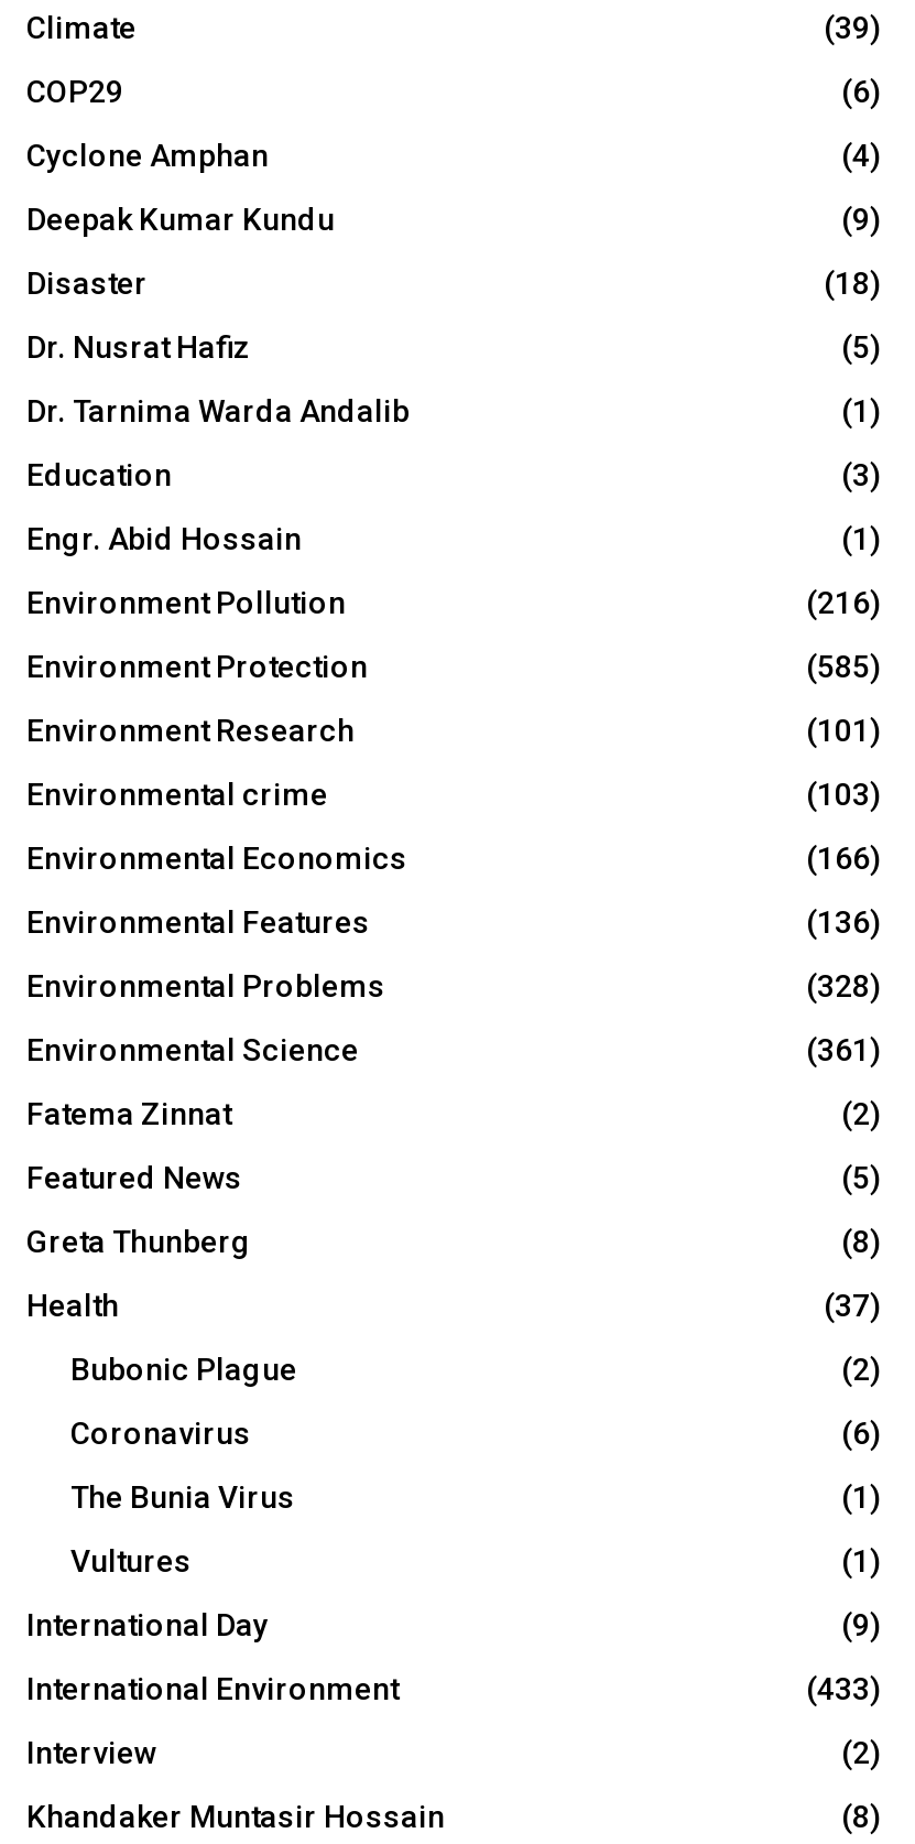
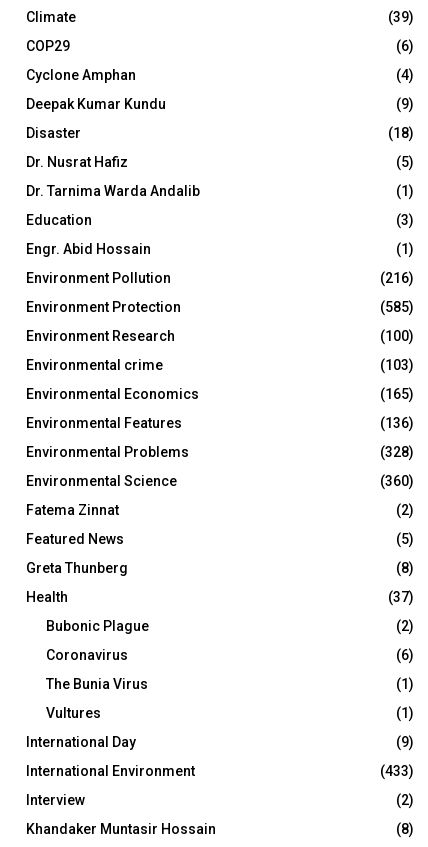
- (101)
+ (100)

- (166)
+ (165)

- (361)
+ (360)
